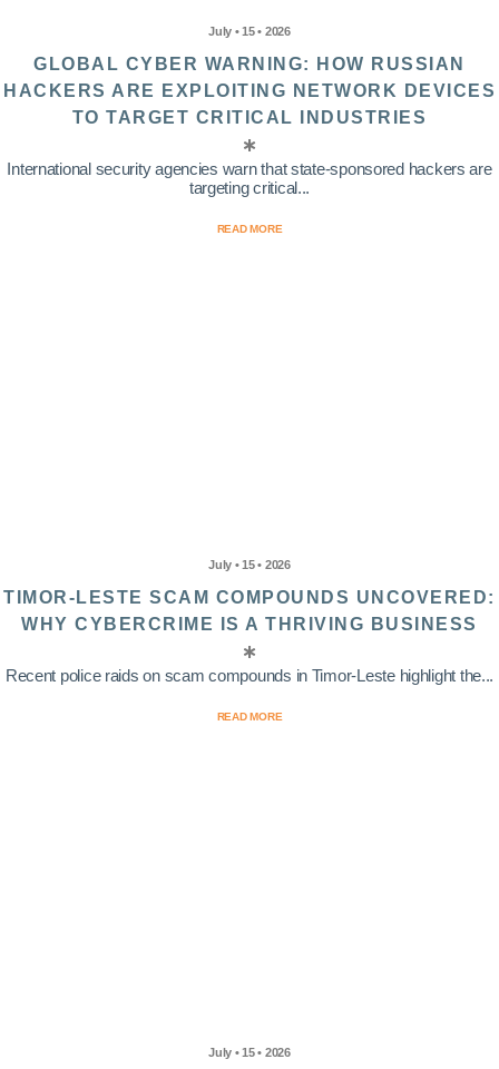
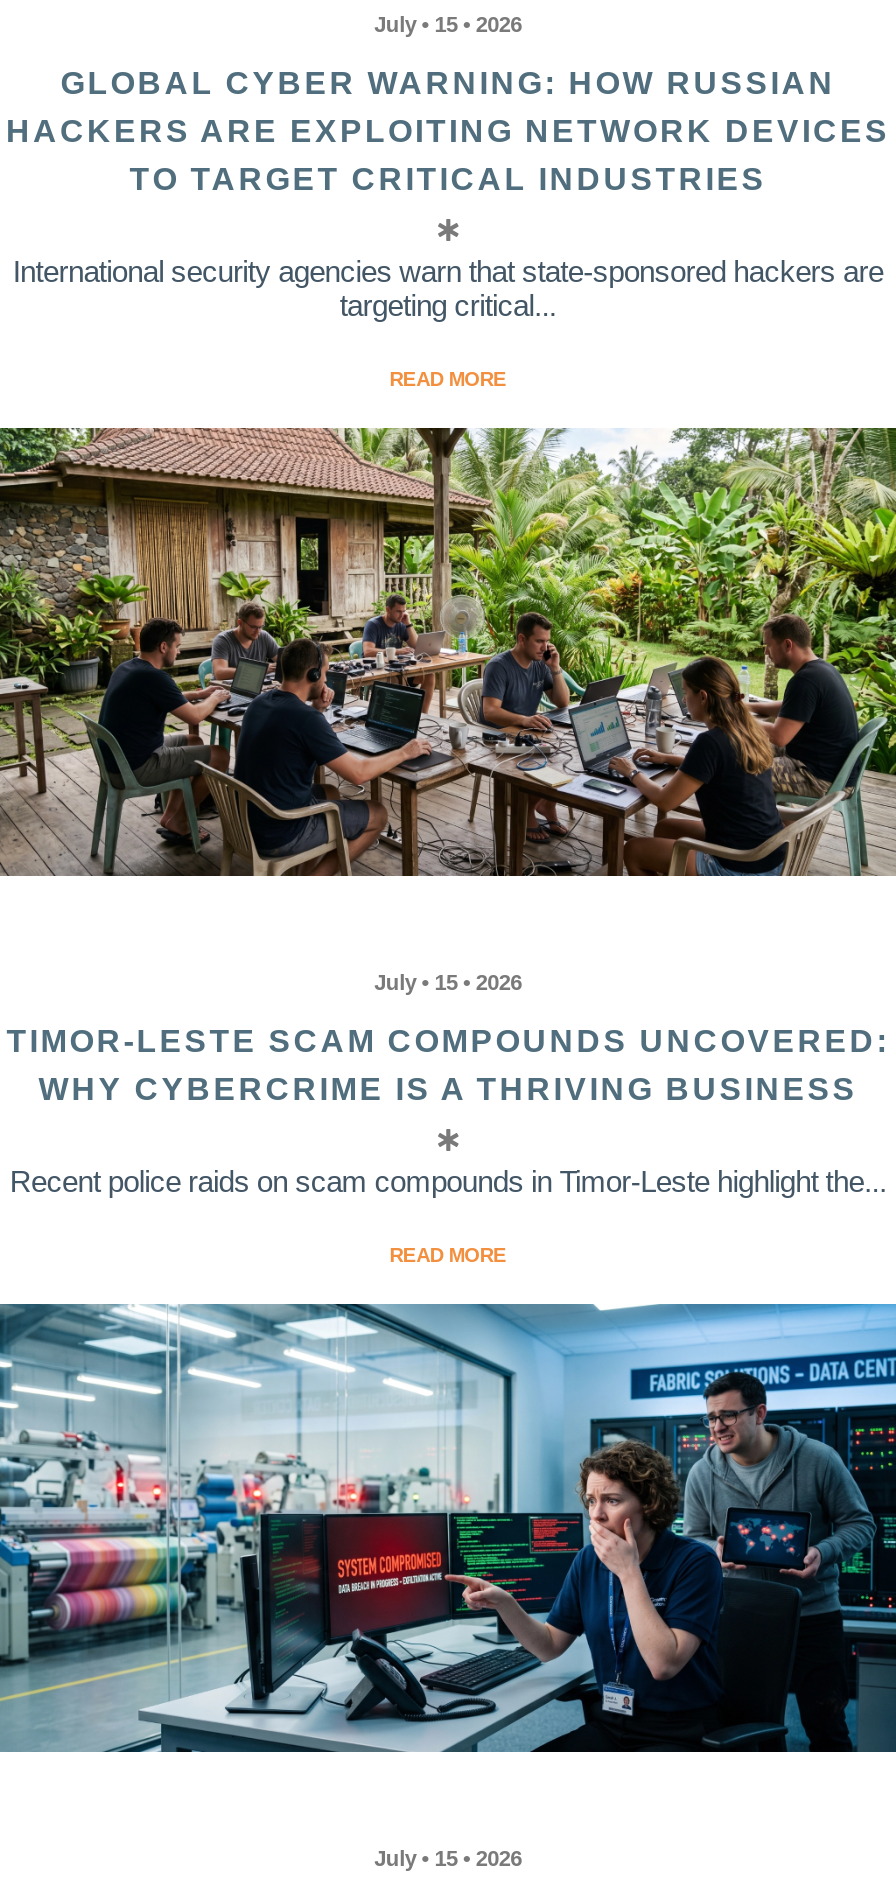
+ [image]

+ [image]
